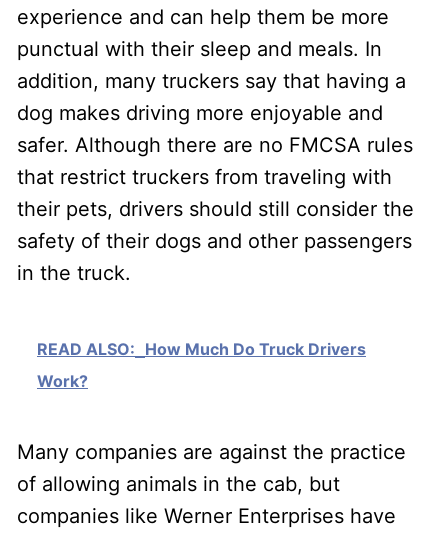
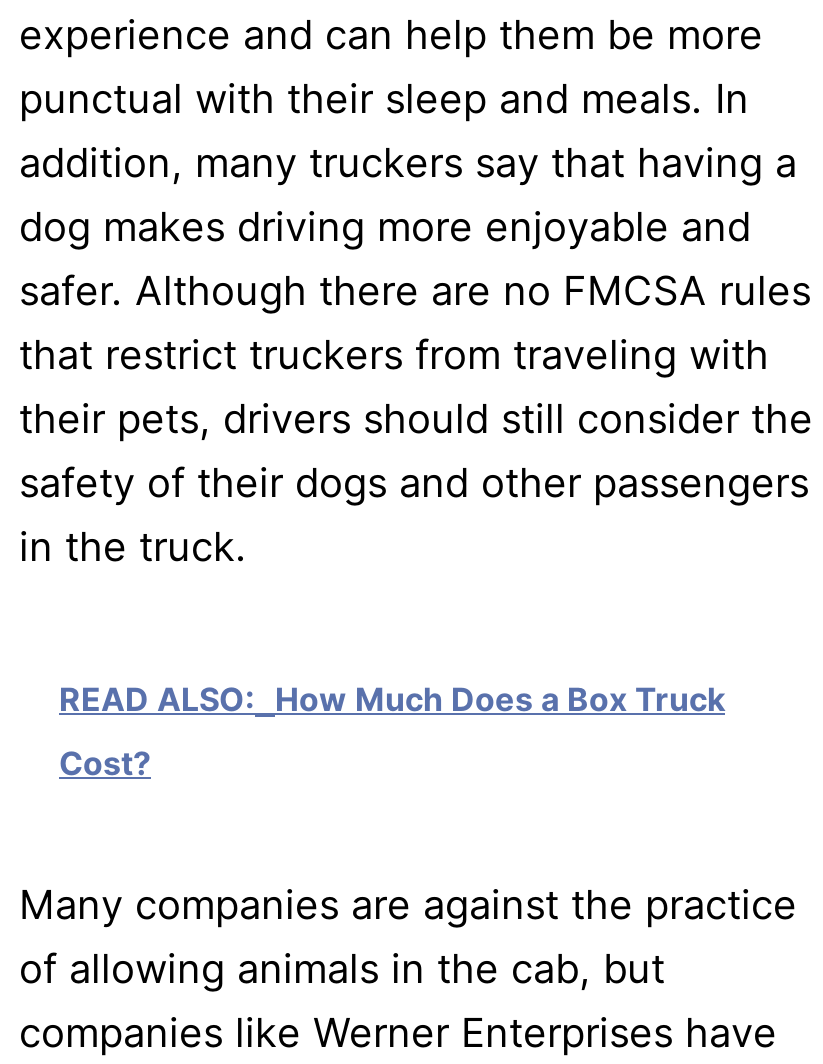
- READ ALSO: How Much Do Truck Drivers
+ READ ALSO: How Much Does a Box Truck

- Work?
+ Cost?
